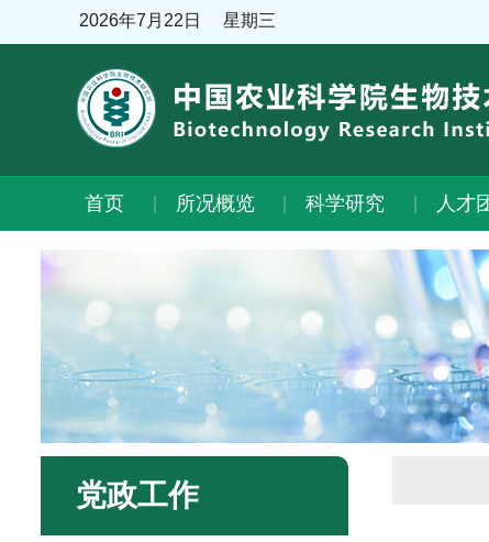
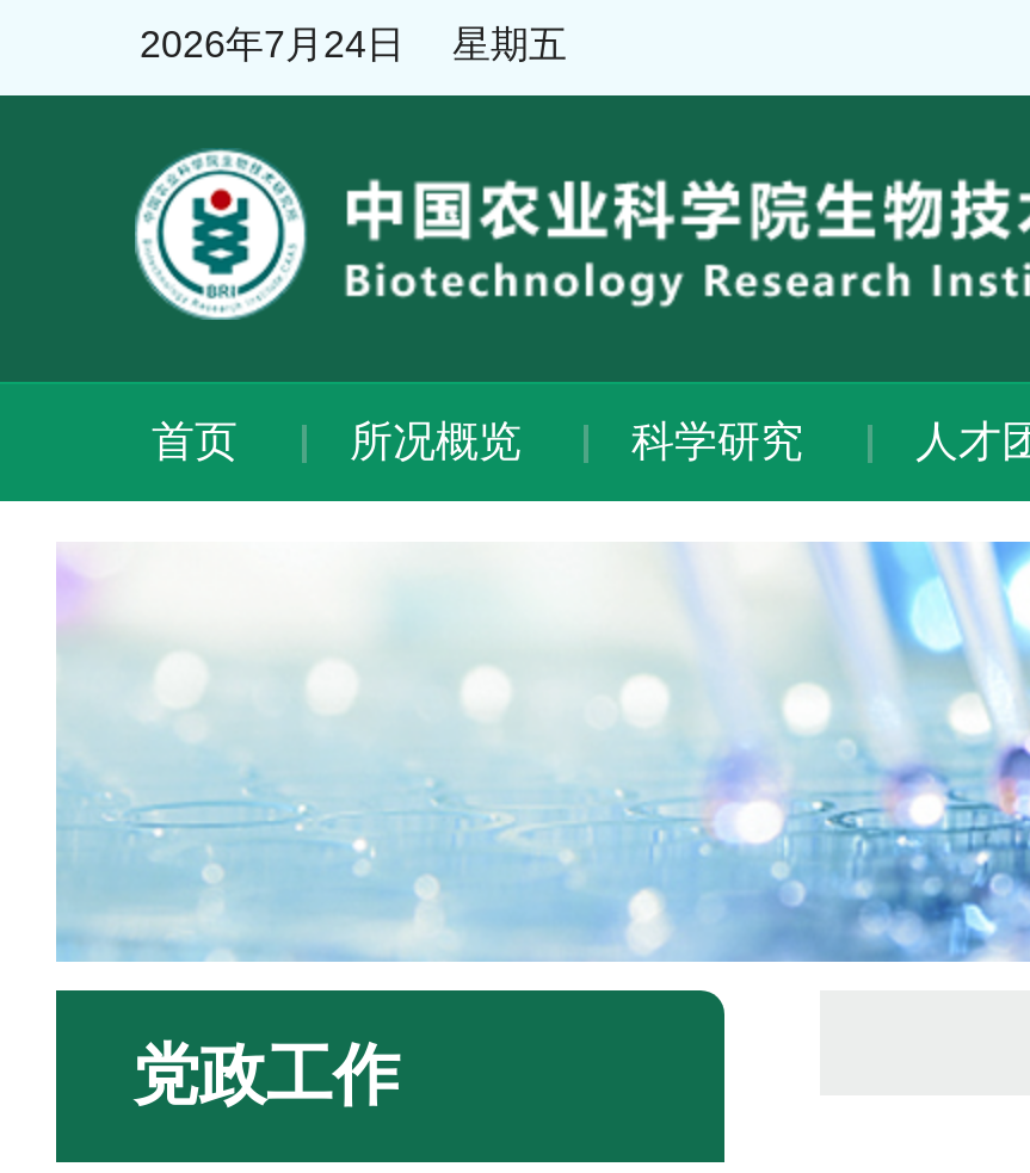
- 2026年7月22日
+ 2026年7月24日

- 星期三
+ 星期五
